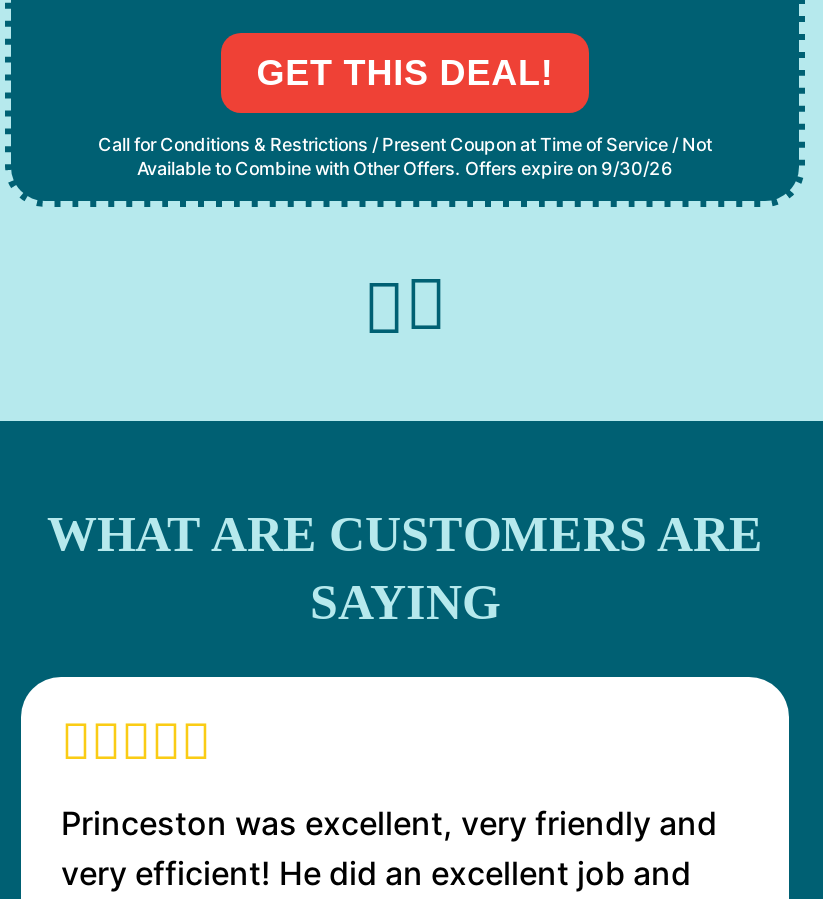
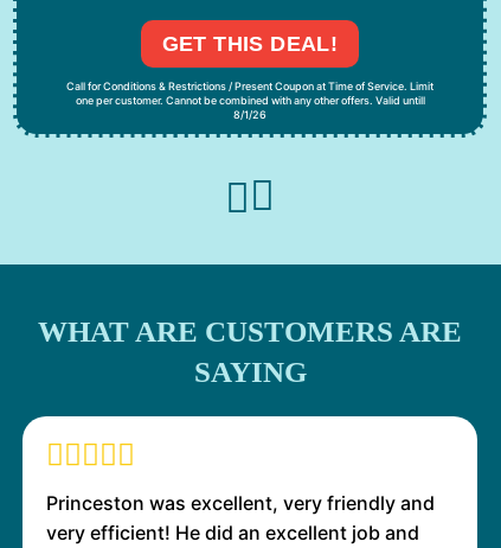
- Call for Conditions & Restrictions / Present Coupon at Time of Service / Not
- Available to Combine with Other Offers. Offers expire on 9/30/26
+ Call for Conditions & Restrictions / Present Coupon at Time of Service. Limit
+ one per customer. Cannot be combined with any other offers. Valid untill
+ 8/1/26
